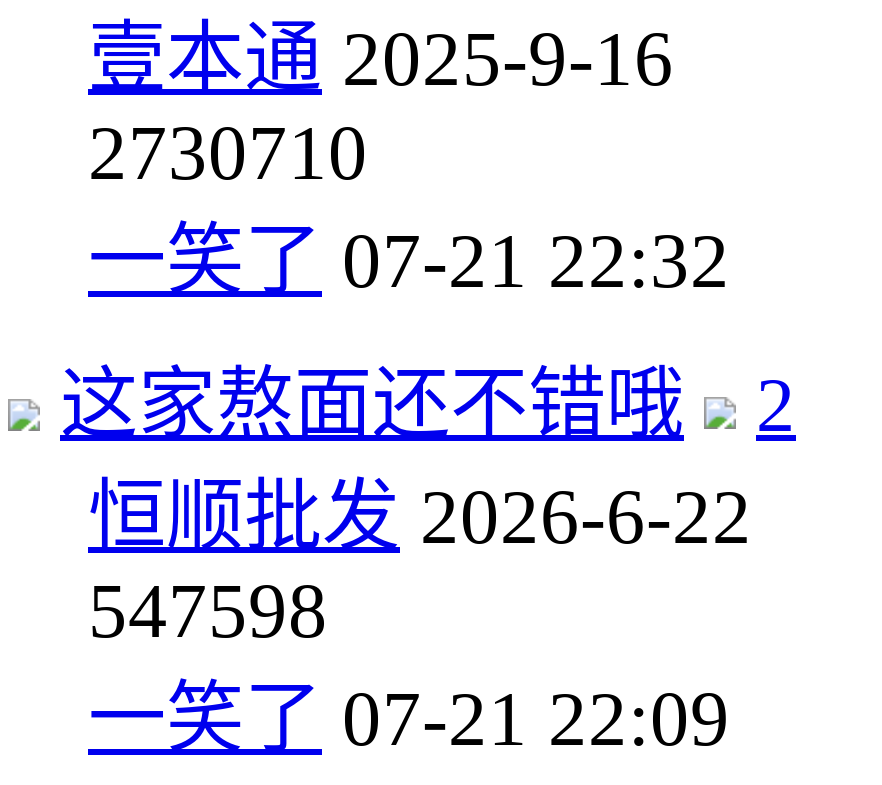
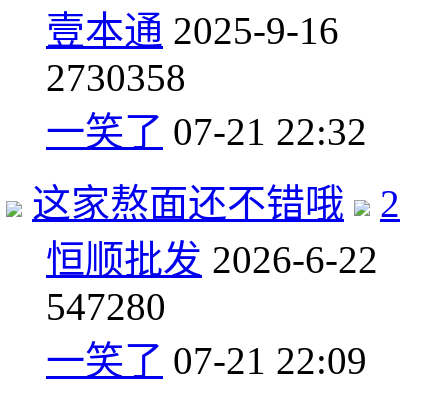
- 2730710
+ 2730358

- 547598
+ 547280
